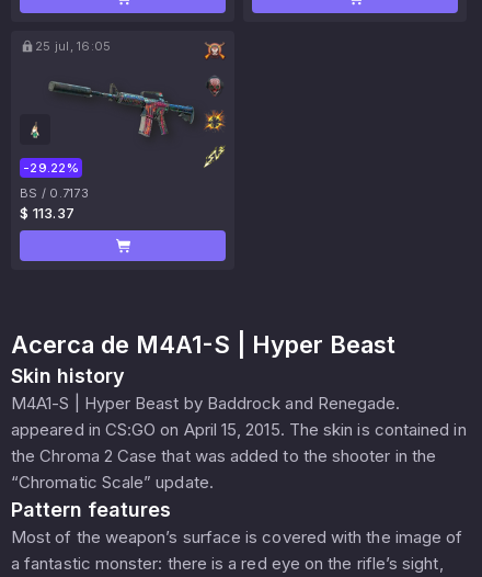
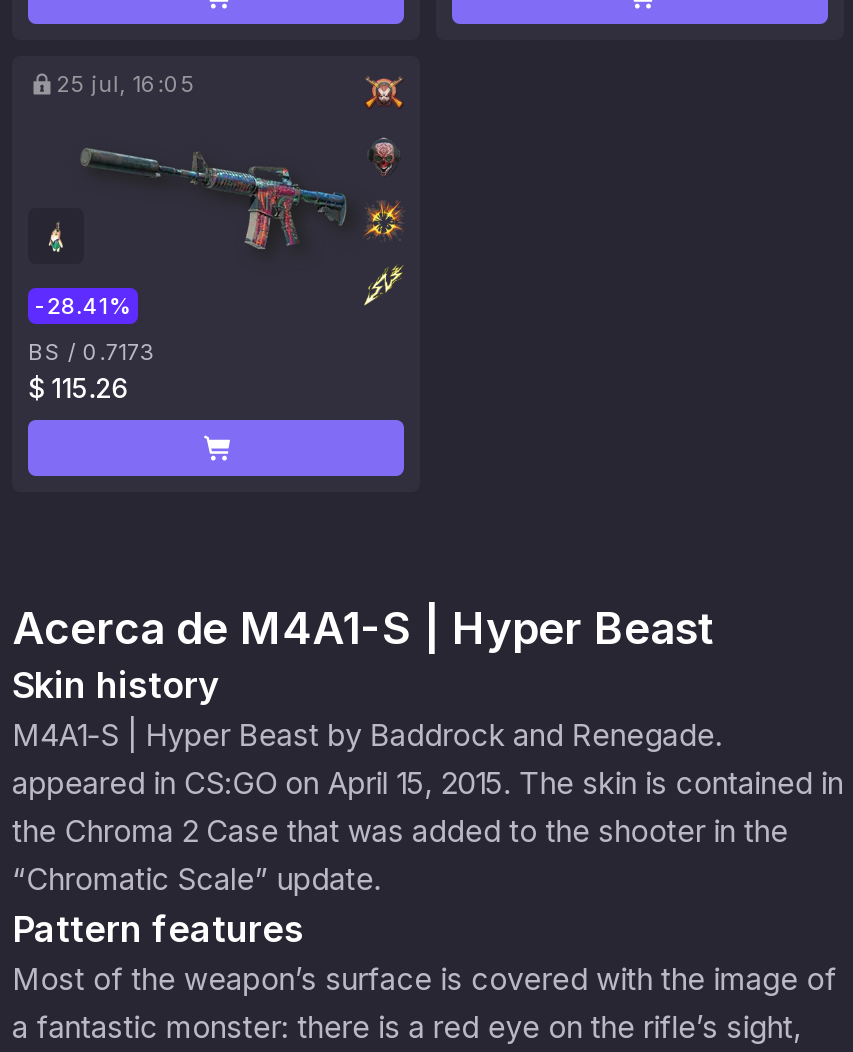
- -29.22%
+ -28.41%

- $ 113.37
+ $ 115.26
